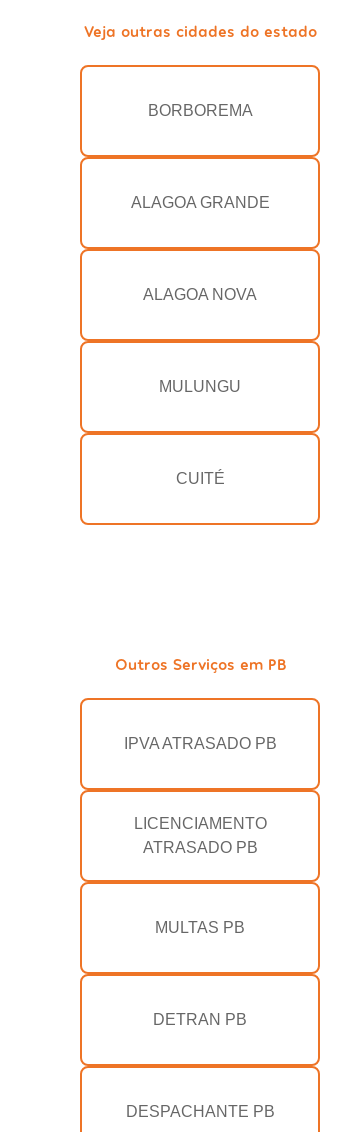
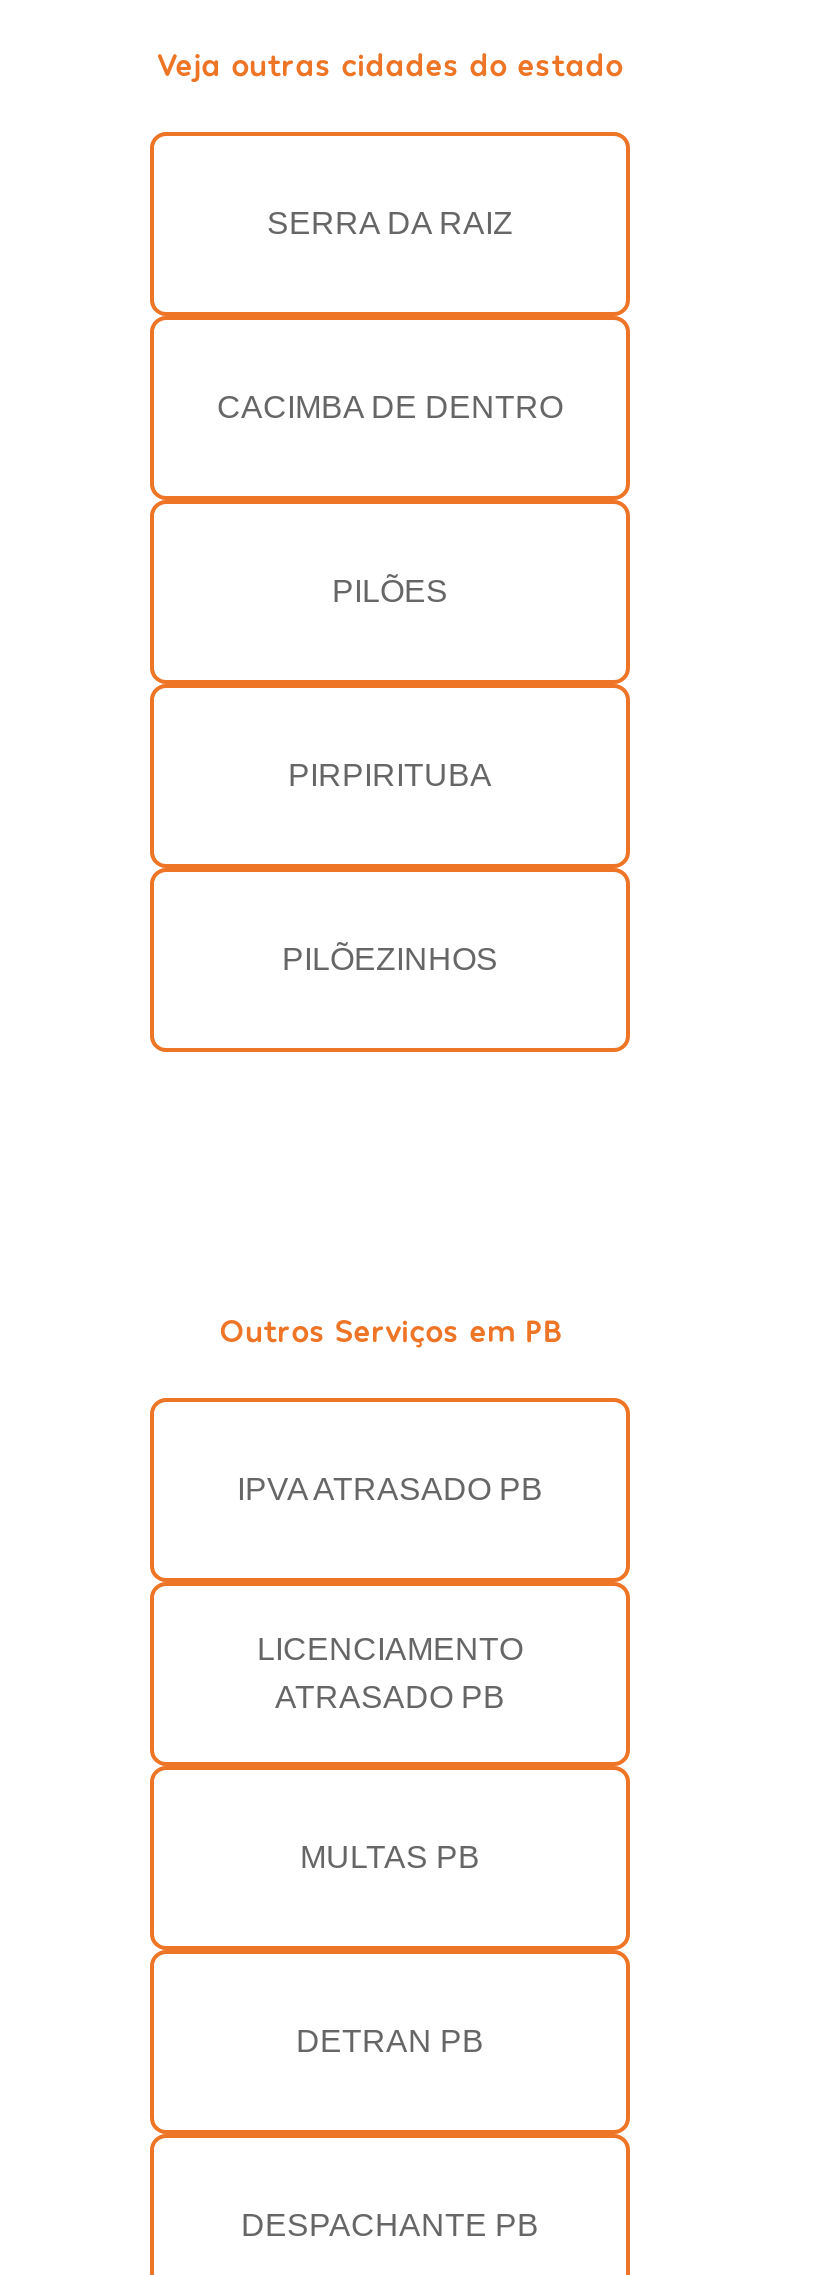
- BORBOREMA
+ SERRA DA RAIZ

- ALAGOA GRANDE
+ CACIMBA DE DENTRO

- ALAGOA NOVA
+ PILÕES

- MULUNGU
+ PIRPIRITUBA

- CUITÉ
+ PILÕEZINHOS
